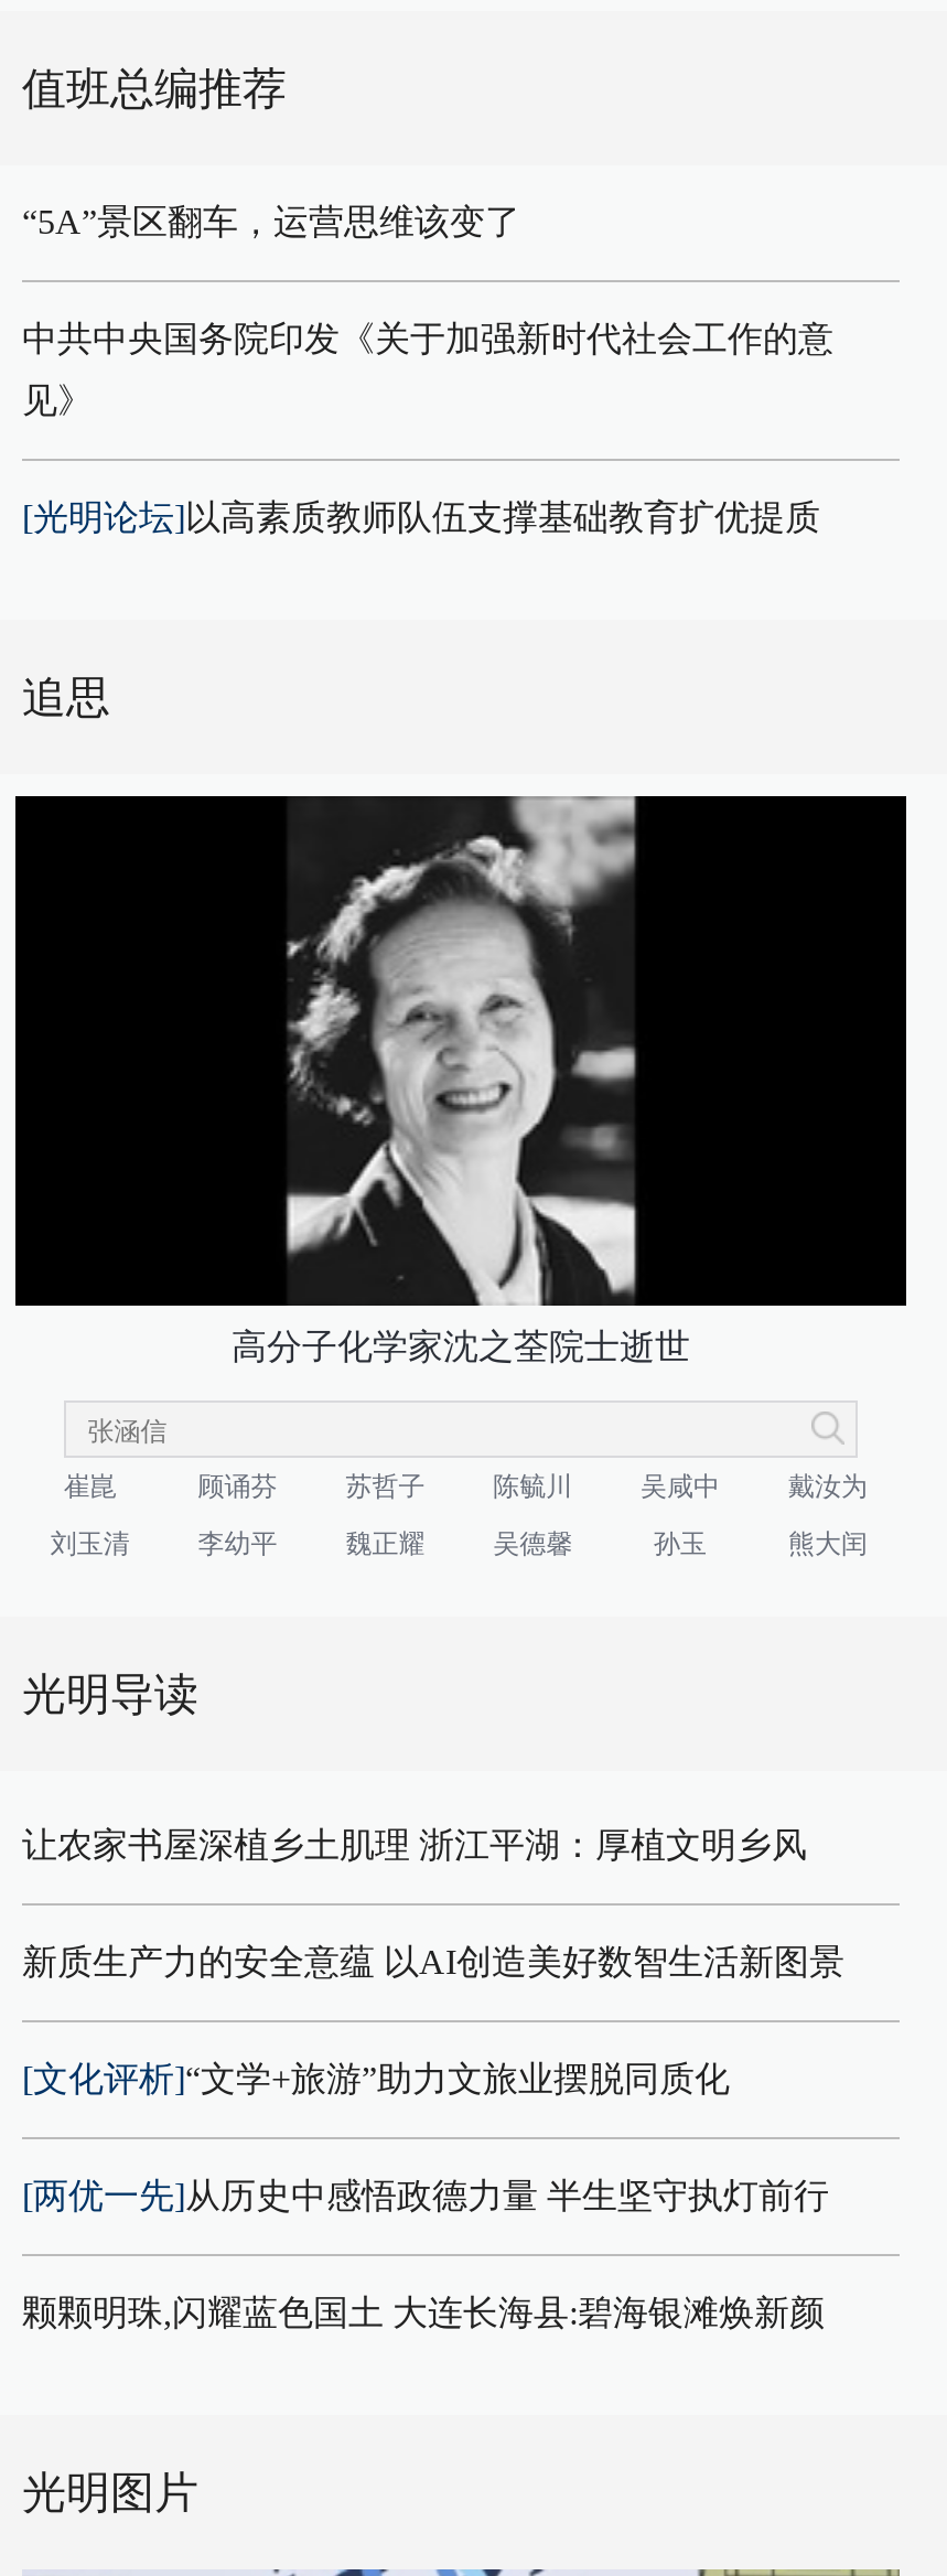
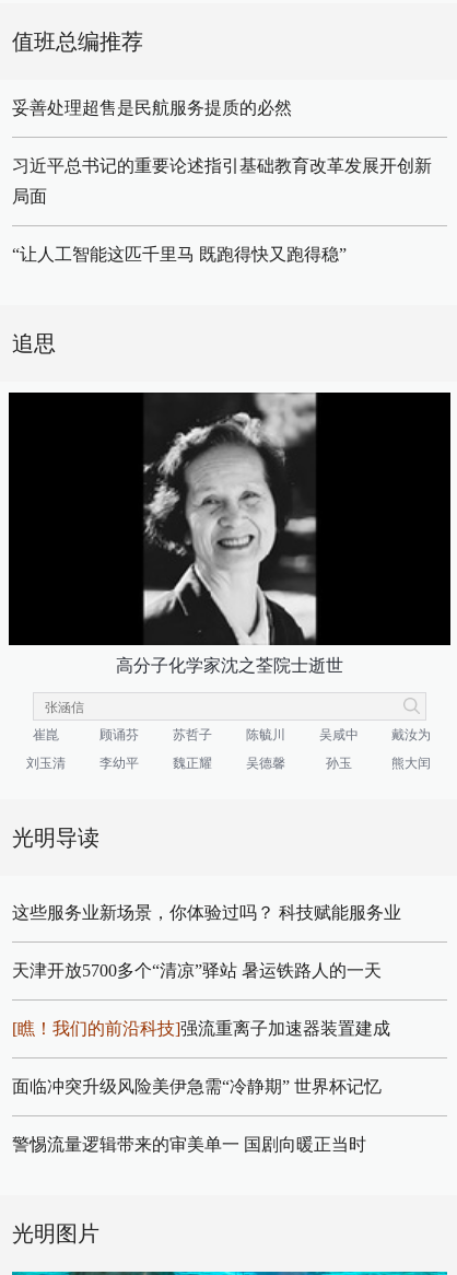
- “5A”景区翻车，运营思维该变了
+ 妥善处理超售是民航服务提质的必然

- 中共中央国务院印发《关于加强新时代社会工作的意
+ 习近平总书记的重要论述指引基础教育改革发展开创新

- 见》
+ 局面

- [光明论坛]以高素质教师队伍支撑基础教育扩优提质
+ “让人工智能这匹千里马 既跑得快又跑得稳”

- 让农家书屋深植乡土肌理 浙江平湖：厚植文明乡风
+ 这些服务业新场景，你体验过吗？ 科技赋能服务业

- 新质生产力的安全意蕴 以AI创造美好数智生活新图景
+ 天津开放5700多个“清凉”驿站 暑运铁路人的一天

- [文化评析]“文学+旅游”助力文旅业摆脱同质化
+ [瞧！我们的前沿科技]强流重离子加速器装置建成

- [两优一先]从历史中感悟政德力量 半生坚守执灯前行
+ 面临冲突升级风险美伊急需“冷静期” 世界杯记忆

- 颗颗明珠,闪耀蓝色国土 大连长海县:碧海银滩焕新颜
+ 警惕流量逻辑带来的审美单一 国剧向暖正当时
